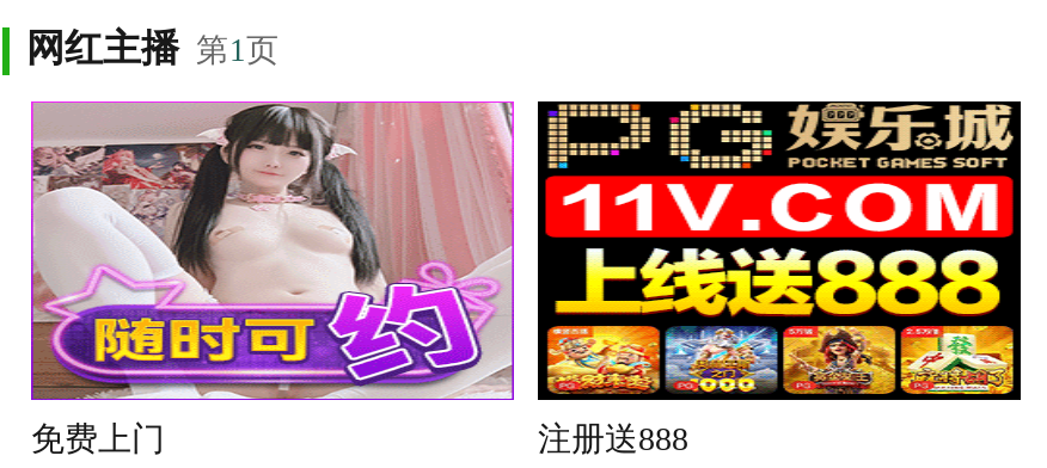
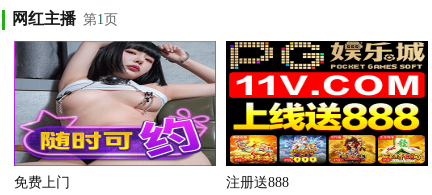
- [image]
+ [image]
